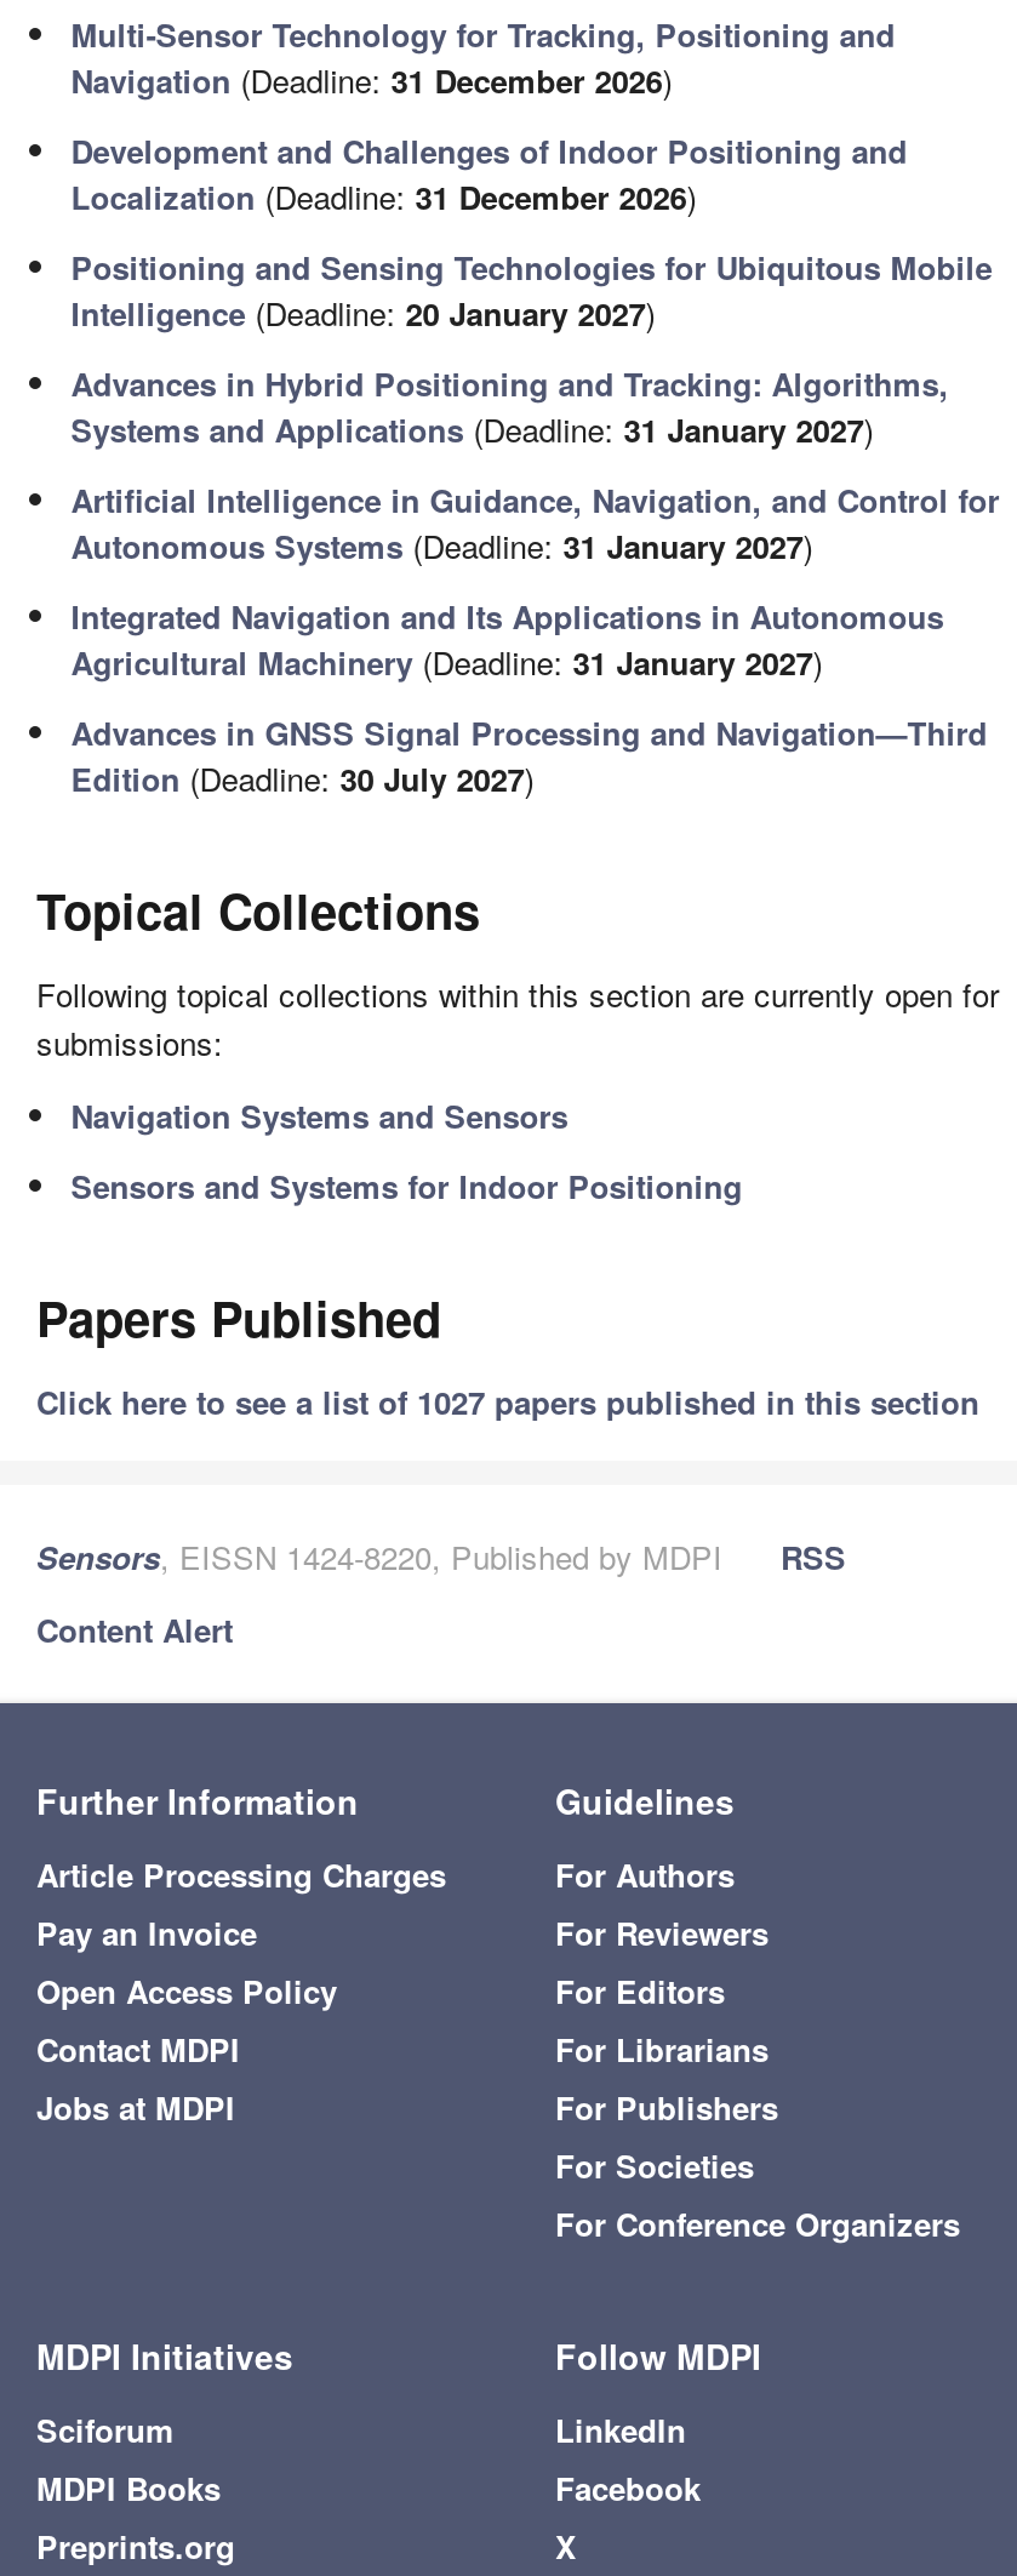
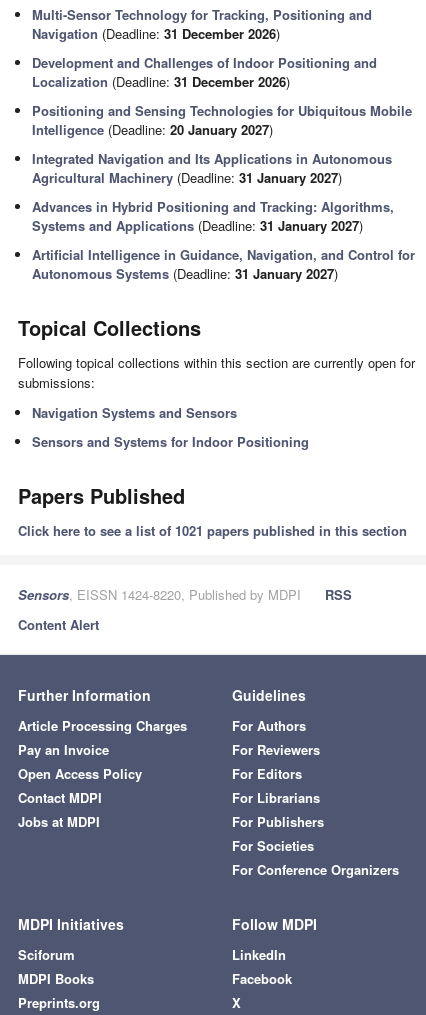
moved down: Advances in Hybrid Positioning and Tracking: Algorithms, | Systems and Applications (Deadline: 31 January 2027) | Artificial Intelligence in Guidance, Navigation, and Control for | Autonomous Systems (Deadline: 31 January 2027)

moved up: Integrated Navigation and Its Applications in Autonomous | Agricultural Machinery (Deadline: 31 January 2027)

- Advances in GNSS Signal Processing and Navigation—Third
- Edition (Deadline: 30 July 2027)

- Click here to see a list of 1027 papers published in this section
+ Click here to see a list of 1021 papers published in this section
